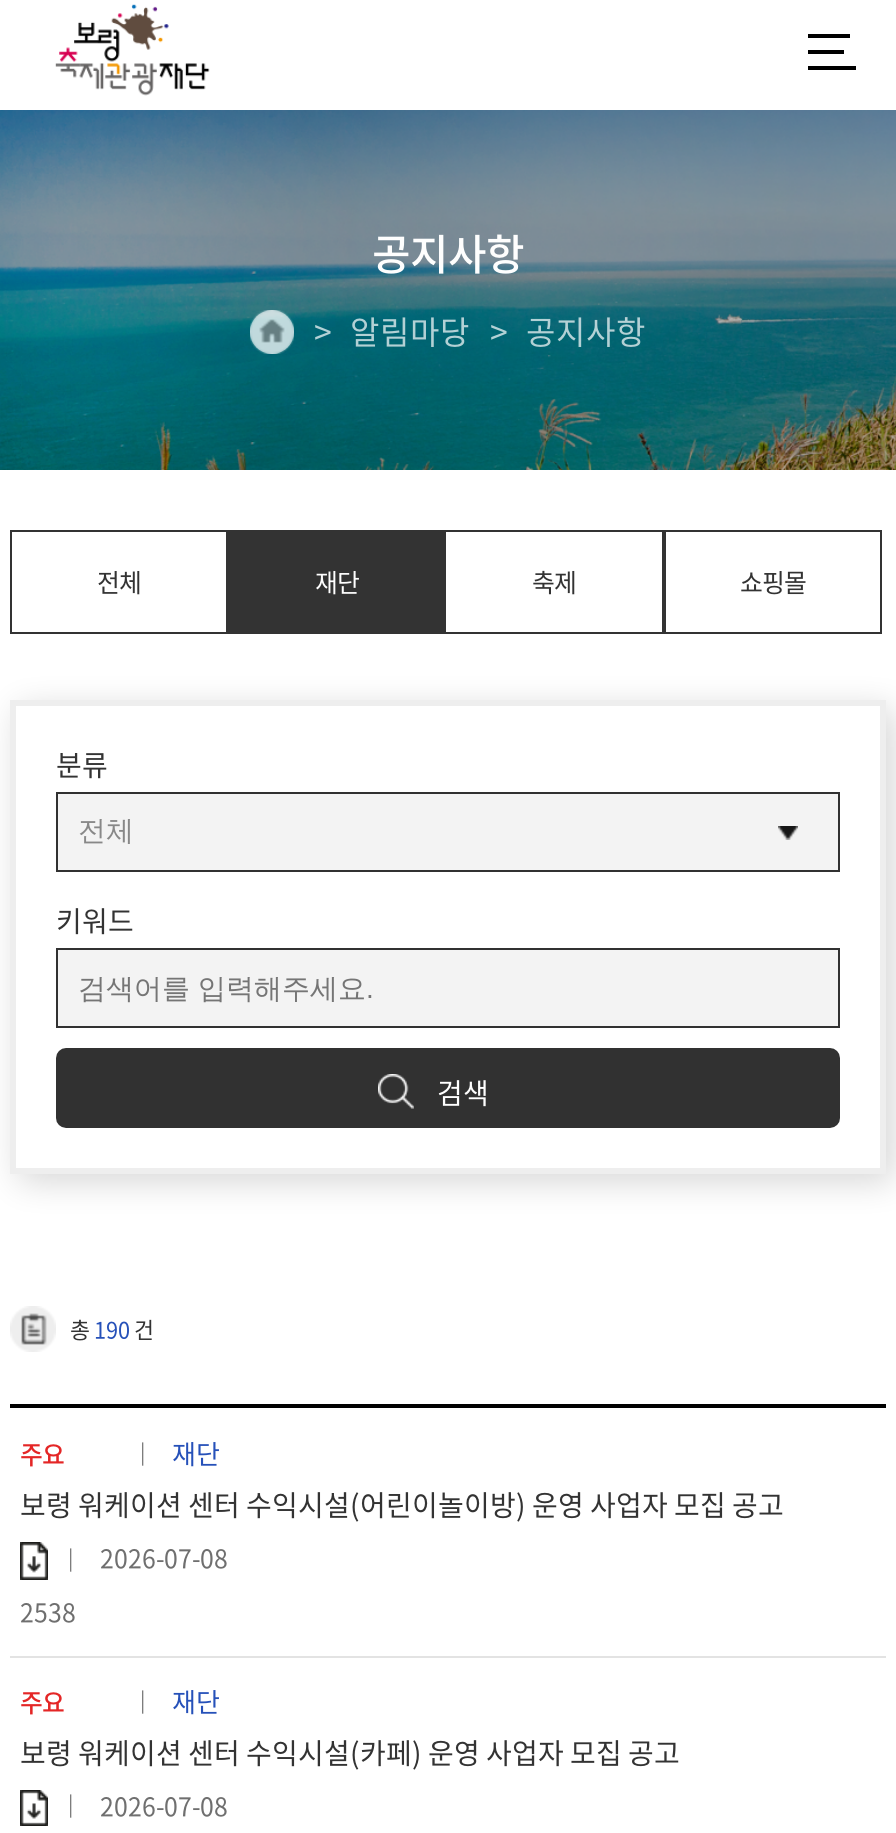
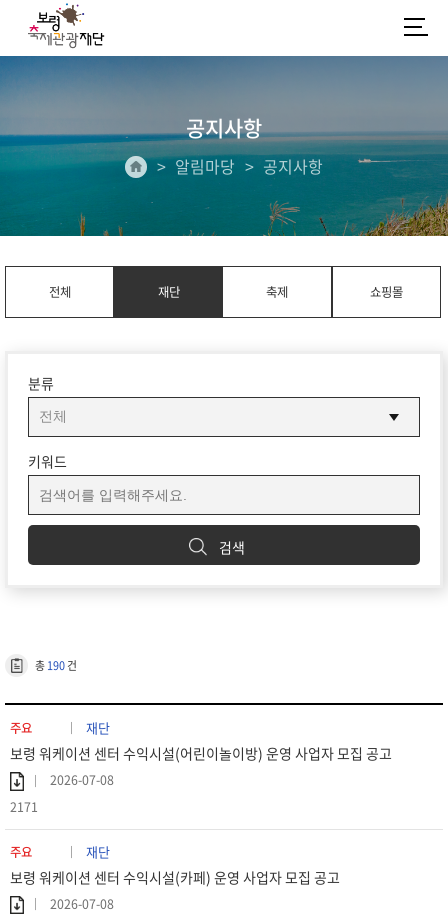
- 2538
+ 2171
